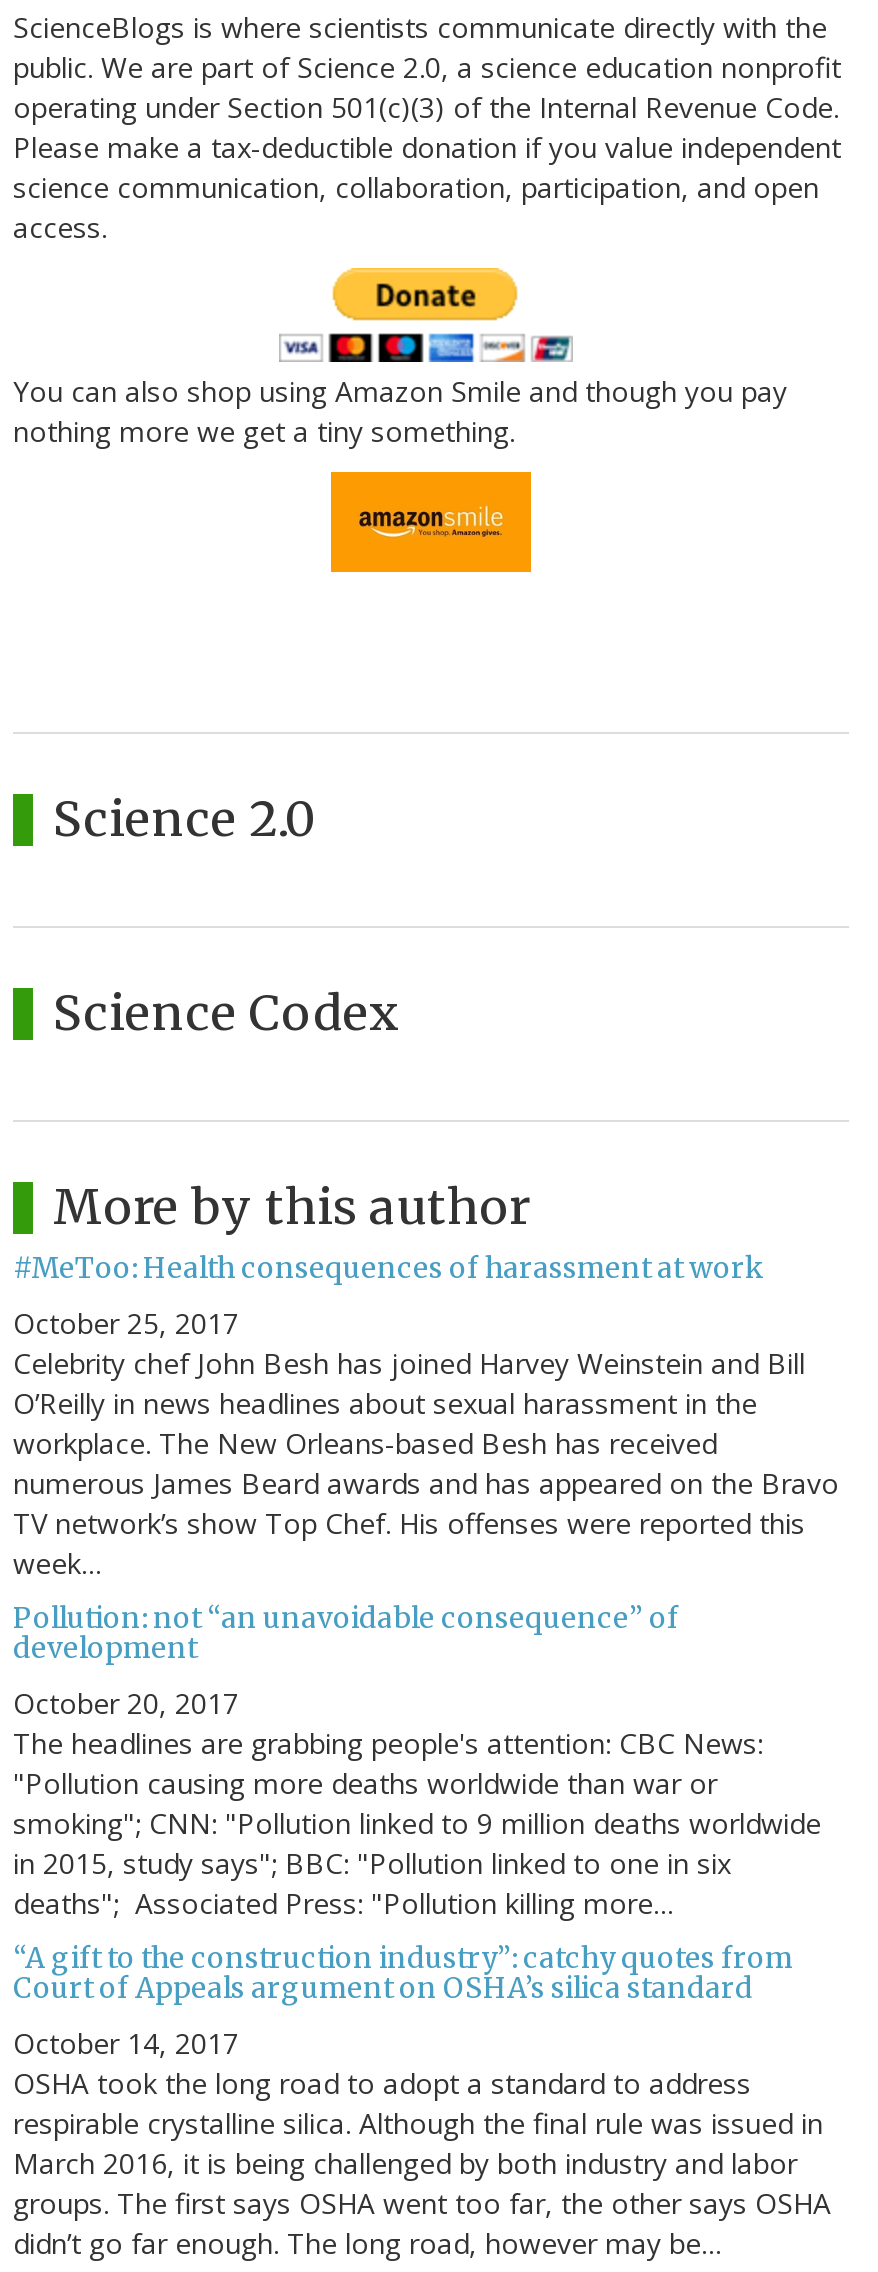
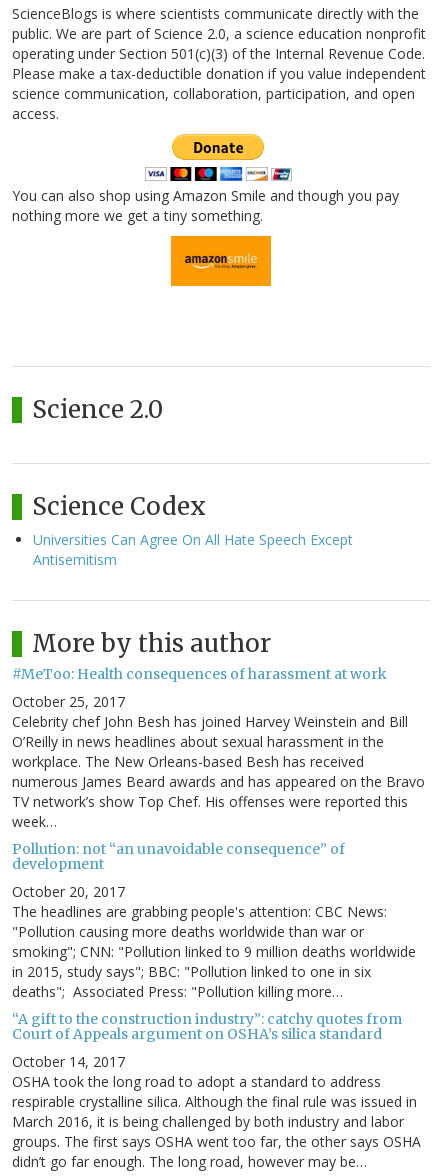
+ Universities Can Agree On All Hate Speech Except
+ Antisemitism
